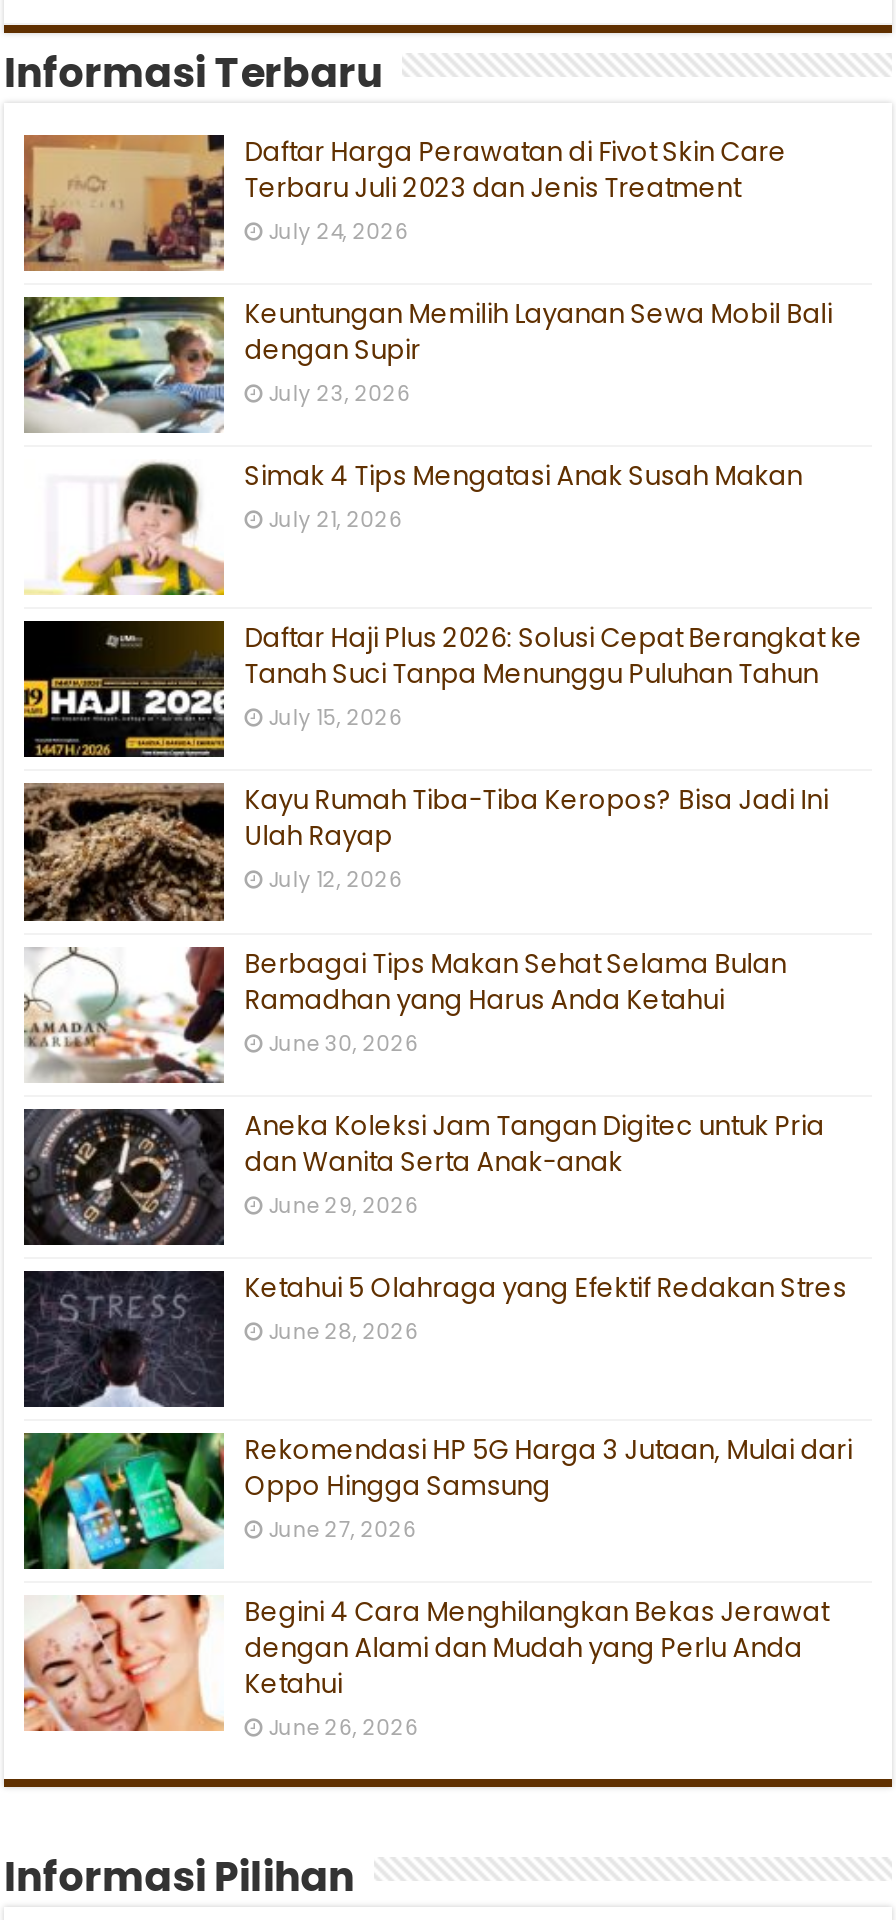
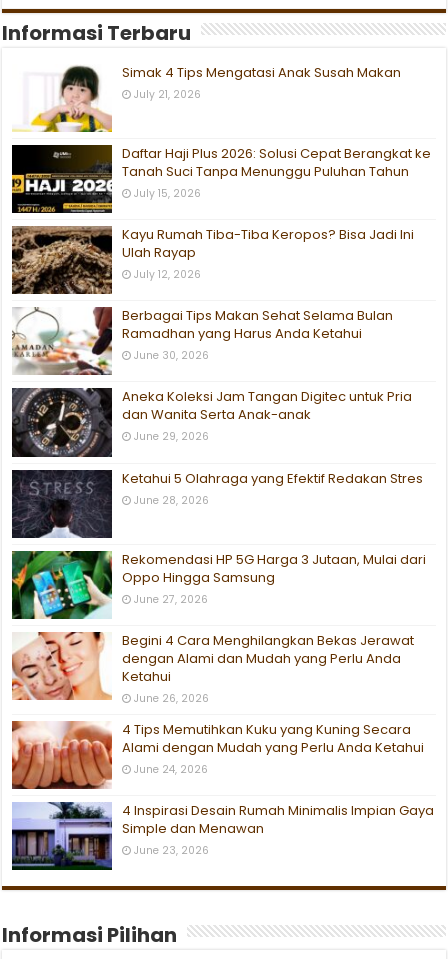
- [image]
- Daftar Harga Perawatan di Fivot Skin Care
- Terbaru Juli 2023 dan Jenis Treatment
- July 24, 2026
- Keuntungan Memilih Layanan Sewa Mobil Bali
- dengan Supir
- July 23, 2026

- [image]

moved up: [image] | Simak 4 Tips Mengatasi Anak Susah Makan | July 21, 2026 | ... | Ketahui | June 26, 2026

+ [image]
+ 4 Tips Memutihkan Kuku yang Kuning Secara
+ Alami dengan Mudah yang Perlu Anda Ketahui
+ June 24, 2026
+ 4 Inspirasi Desain Rumah Minimalis Impian Gaya
+ Simple dan Menawan
+ June 23, 2026

+ [image]
